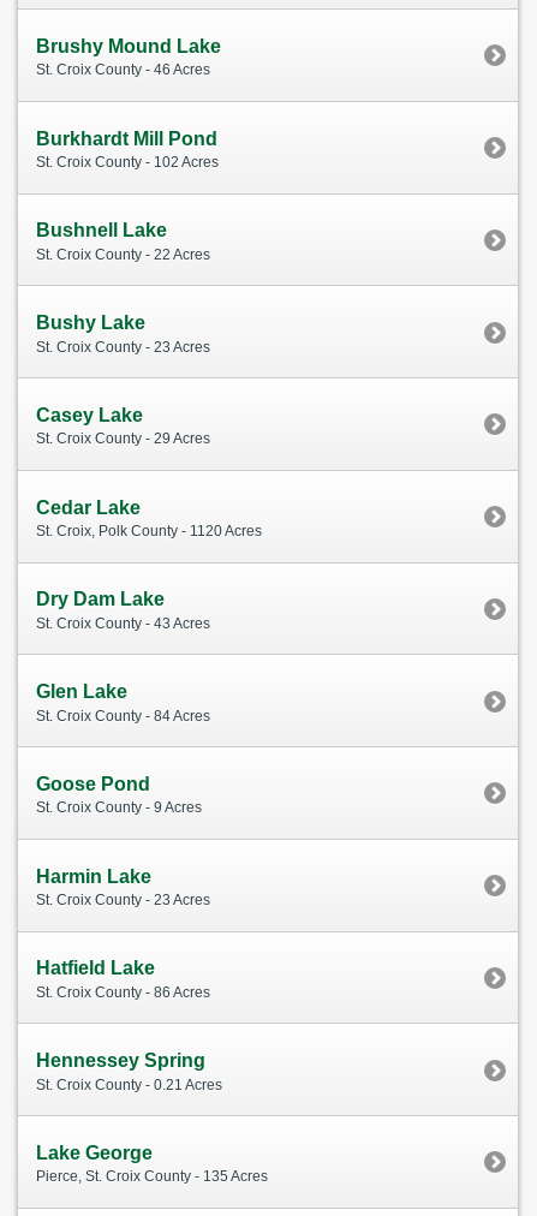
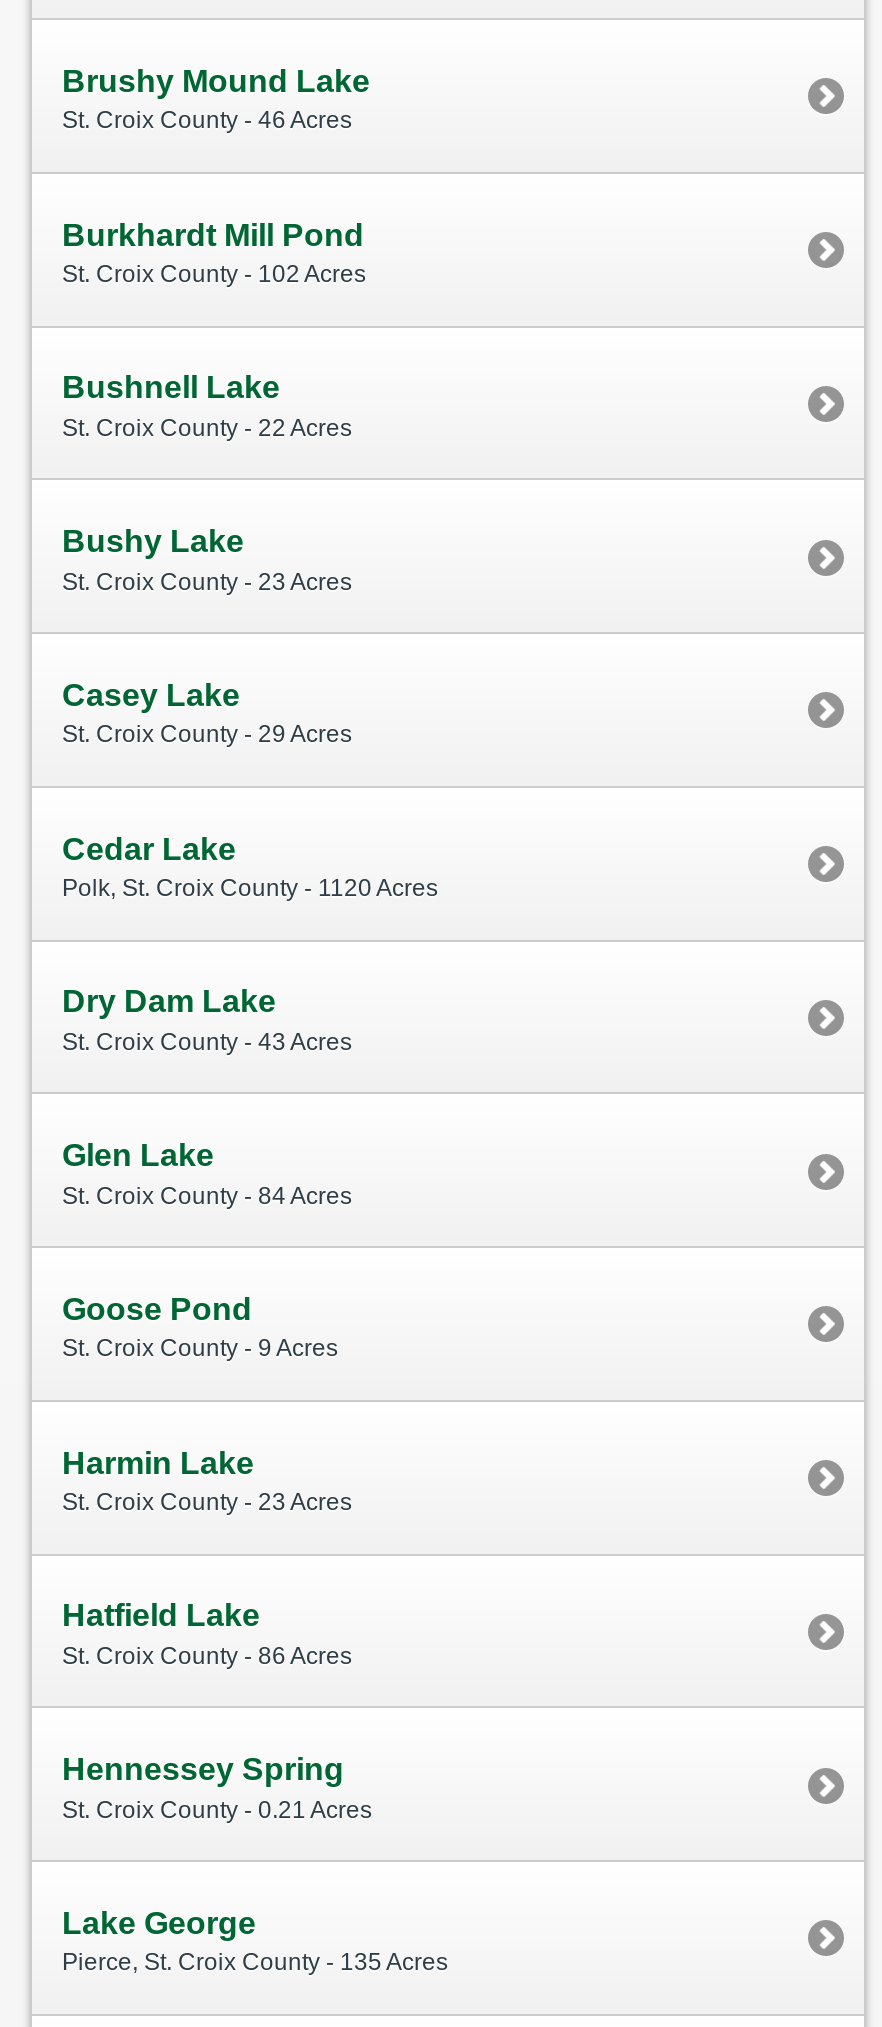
- St. Croix, Polk County - 1120 Acres
+ Polk, St. Croix County - 1120 Acres
